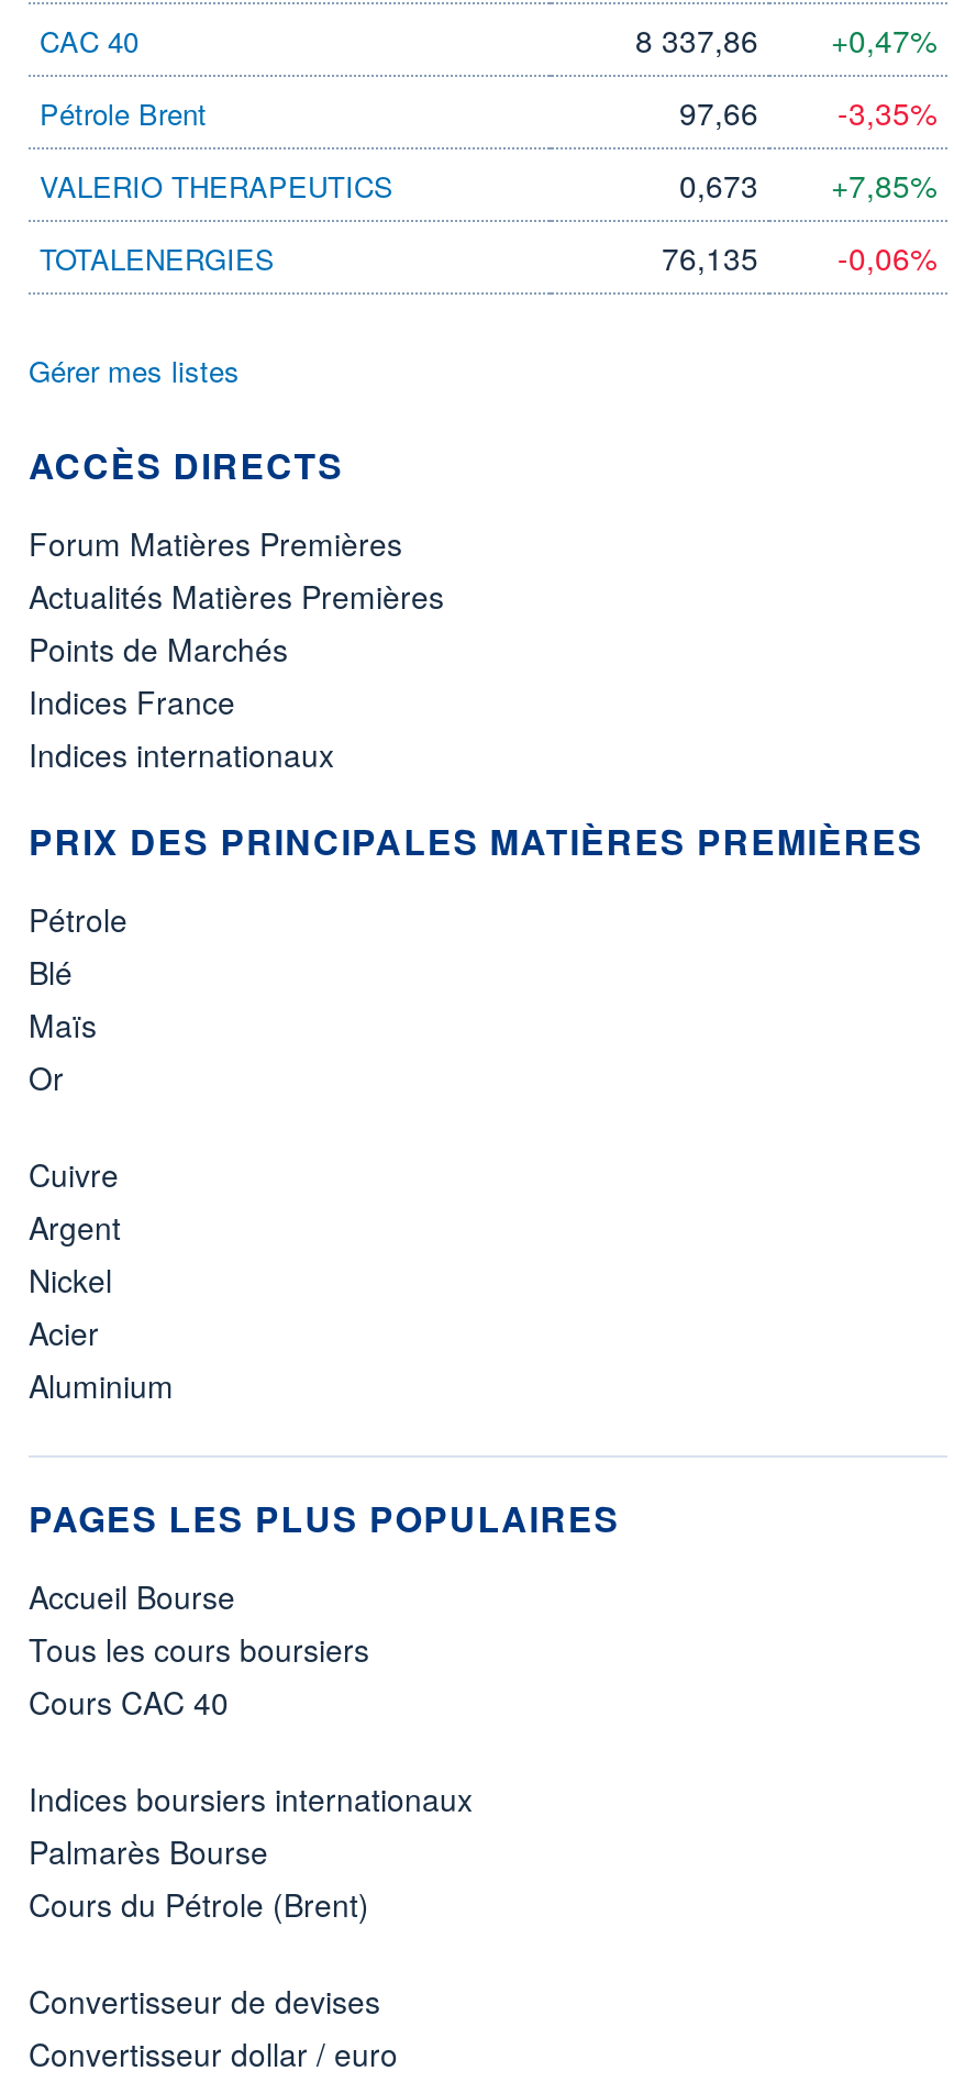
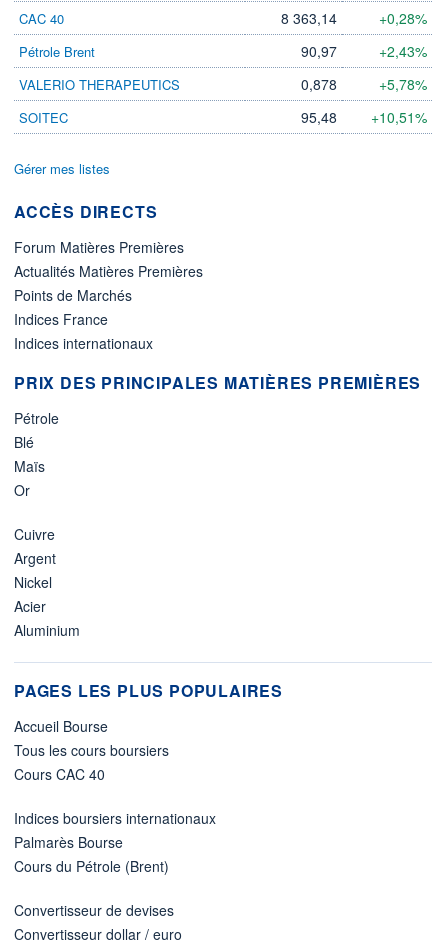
- 8 337,86
+ 8 363,14

- +0,47%
+ +0,28%

- 97,66
+ 90,97

- -3,35%
+ +2,43%

- 0,673
- +7,85%
+ 0,878
+ +5,78%

- TOTALENERGIES
- 76,135
- -0,06%
+ SOITEC
+ 95,48
+ +10,51%
